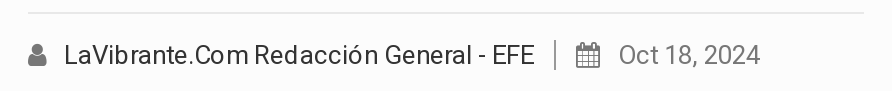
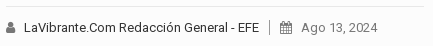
- Oct 18, 2024
+ Ago 13, 2024
